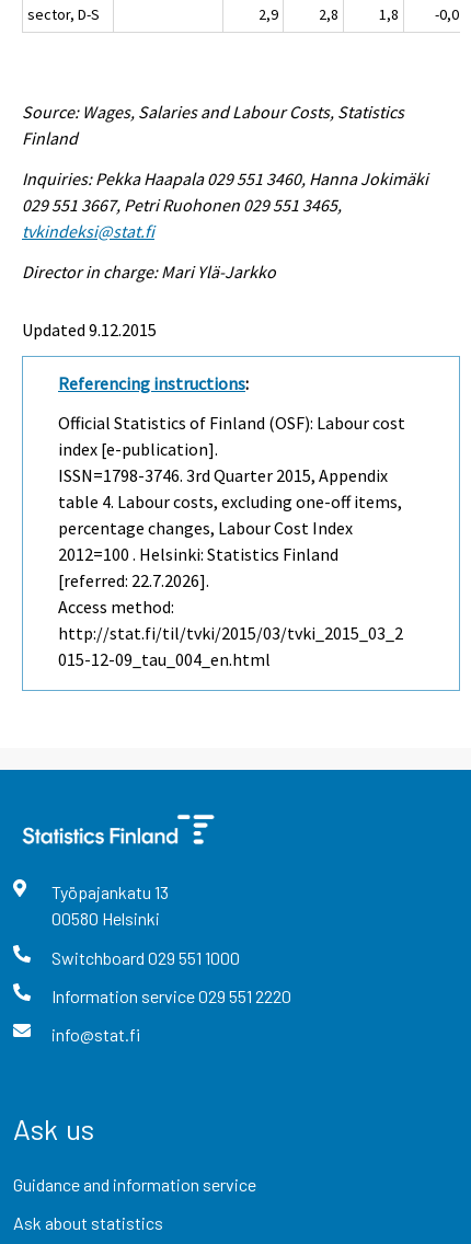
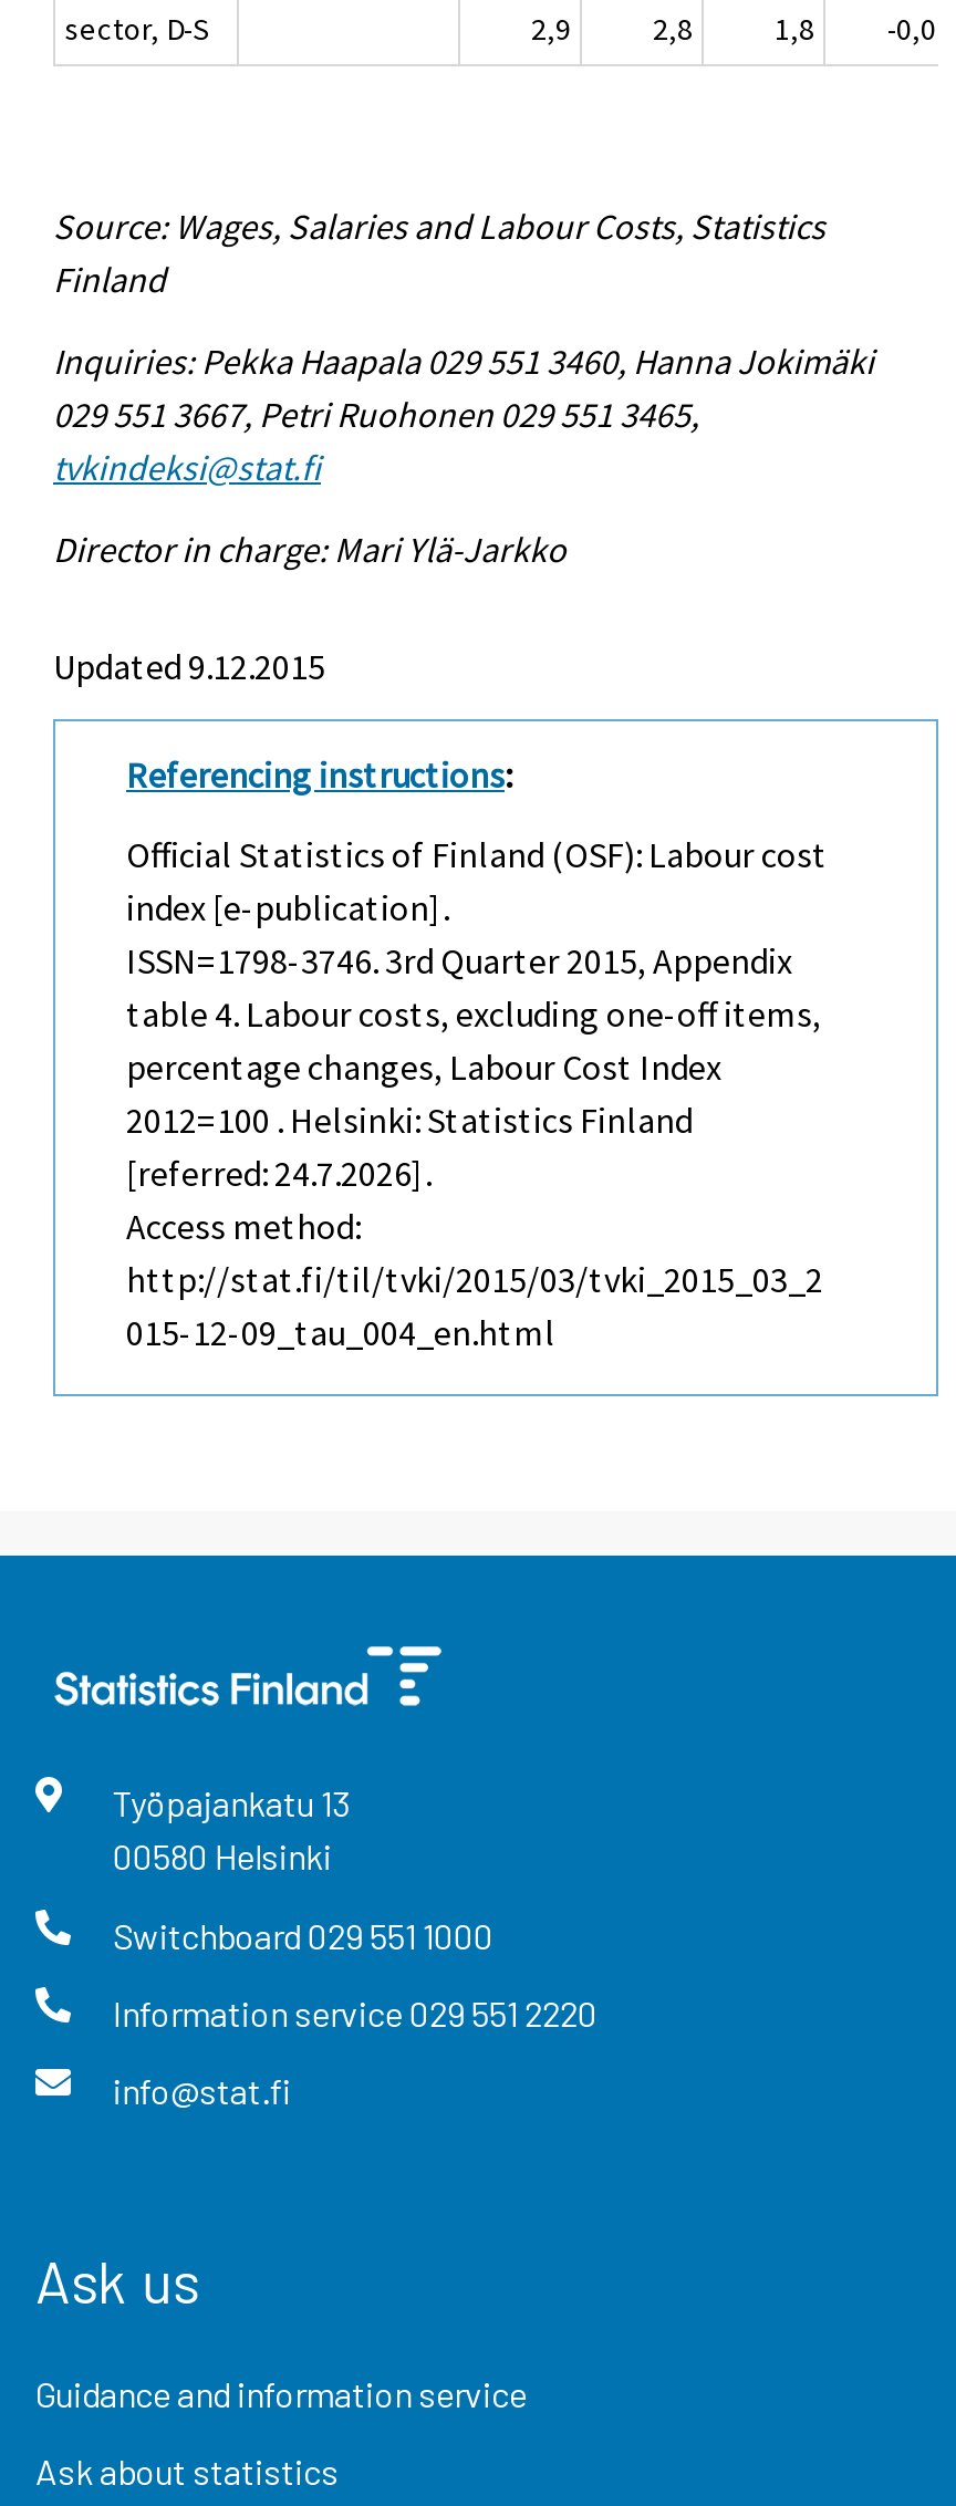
- [referred: 22.7.2026].
+ [referred: 24.7.2026].
